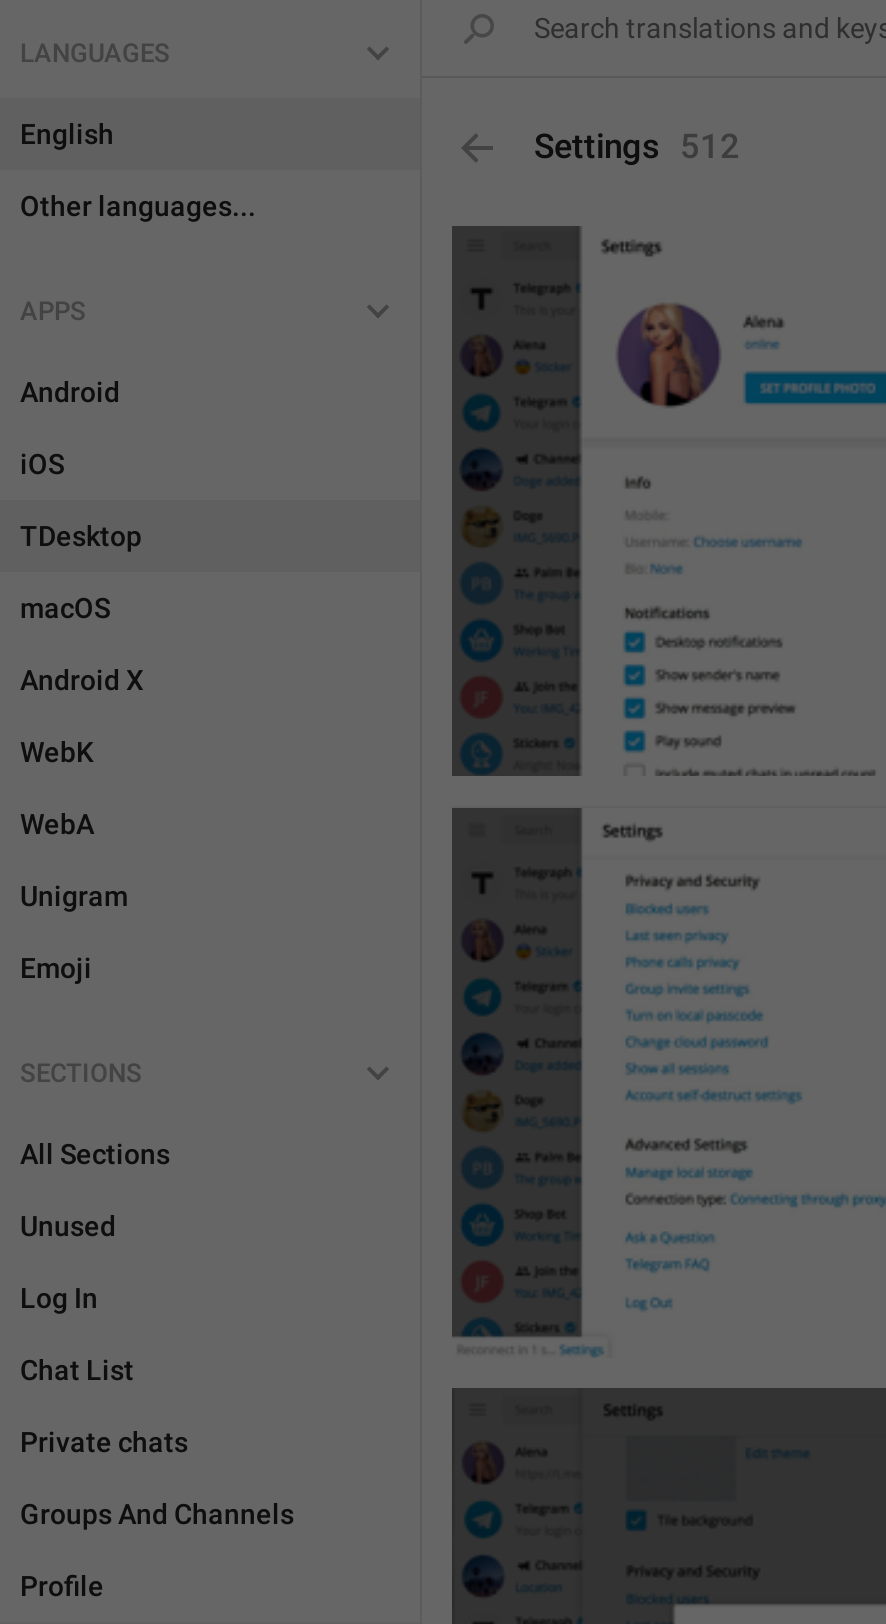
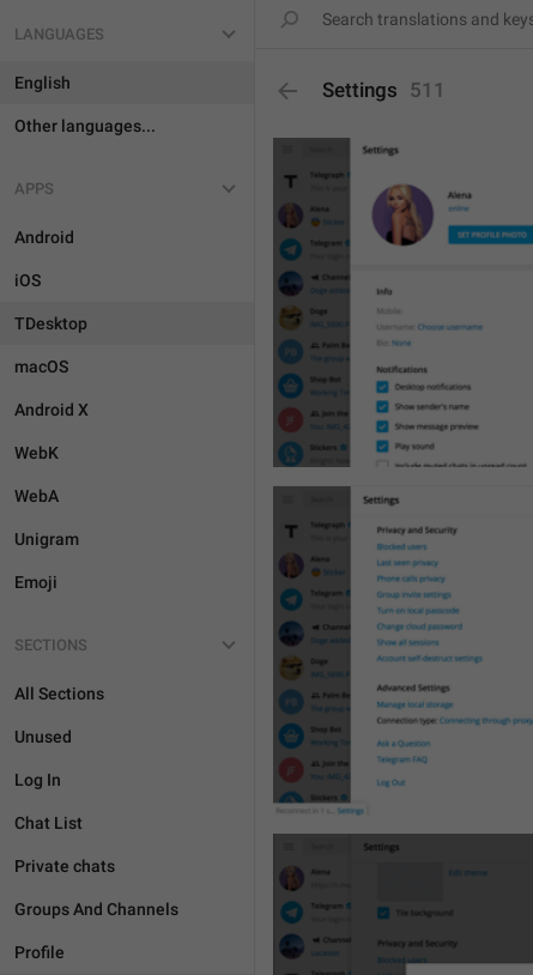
- Settings 512
+ Settings 511
